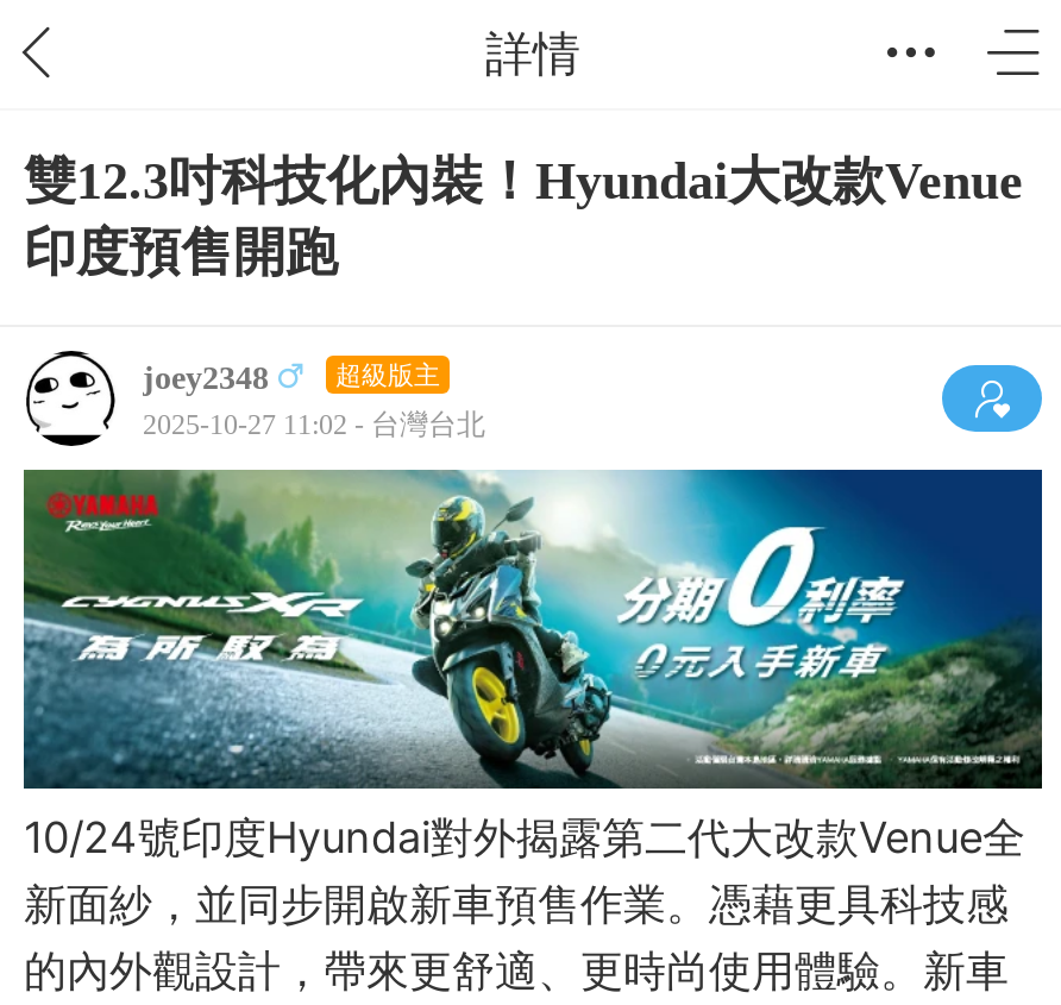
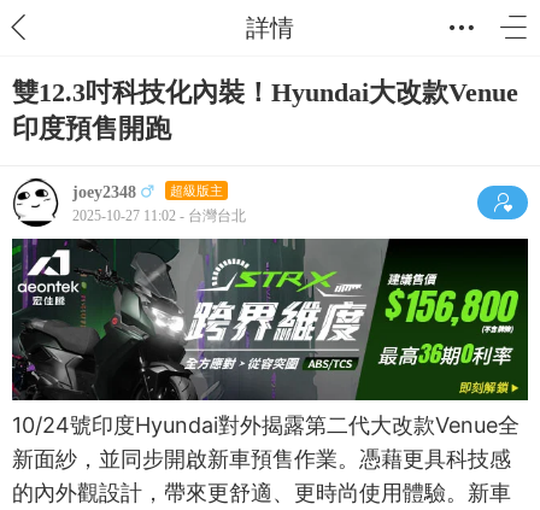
- [image]
+ [image]
